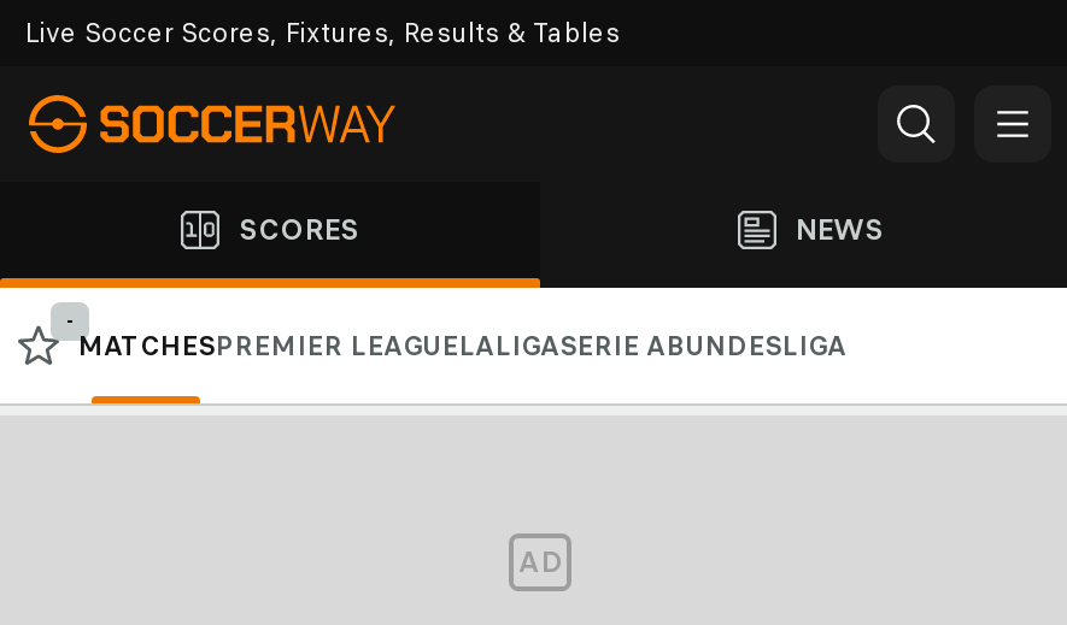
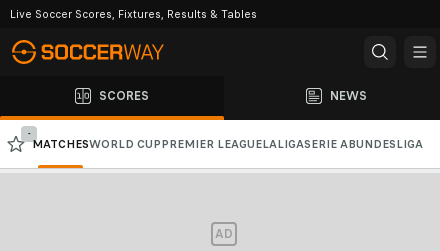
- MATCHESPREMIER LEAGUELALIGASERIE ABUNDESLIGA
+ MATCHESWORLD CUP PREMIER LEAGUELALIGASERIE A BUNDESLIGA
